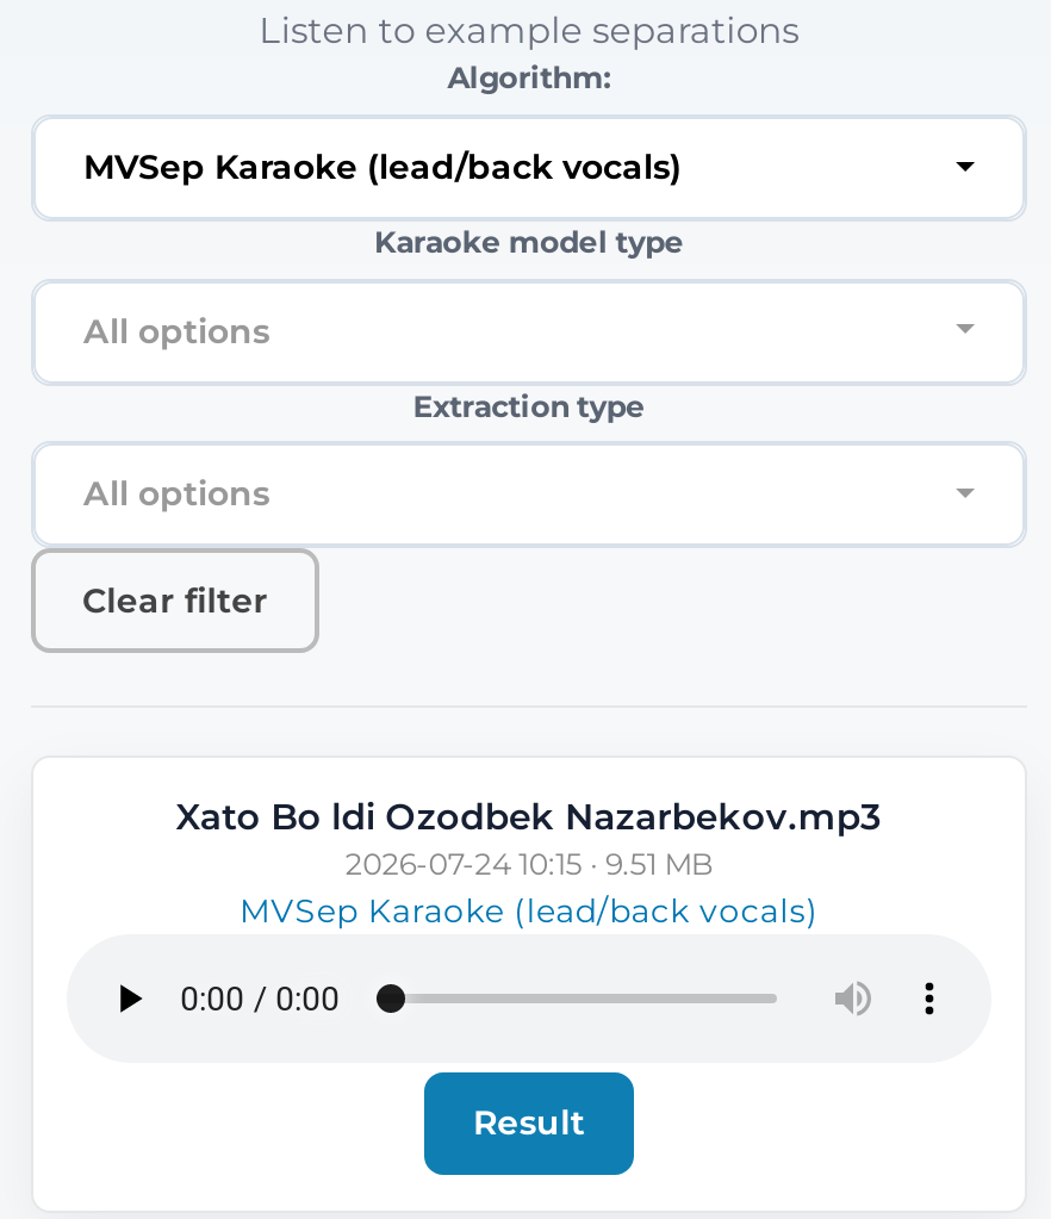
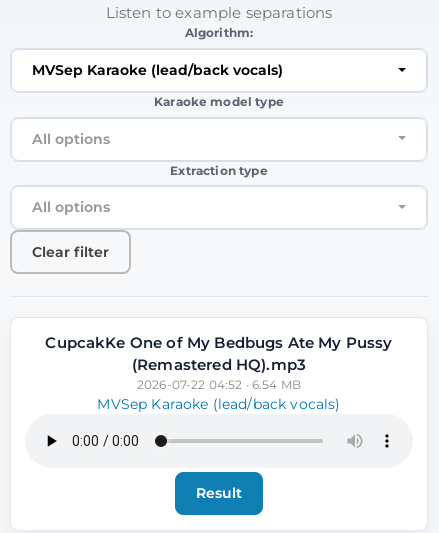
- Xato Bo ldi Ozodbek Nazarbekov.mp3
- 2026-07-24 10:15 · 9.51 MB
+ CupcakKe One of My Bedbugs Ate My Pussy
+ (Remastered HQ).mp3
+ 2026-07-22 04:52 · 6.54 MB
